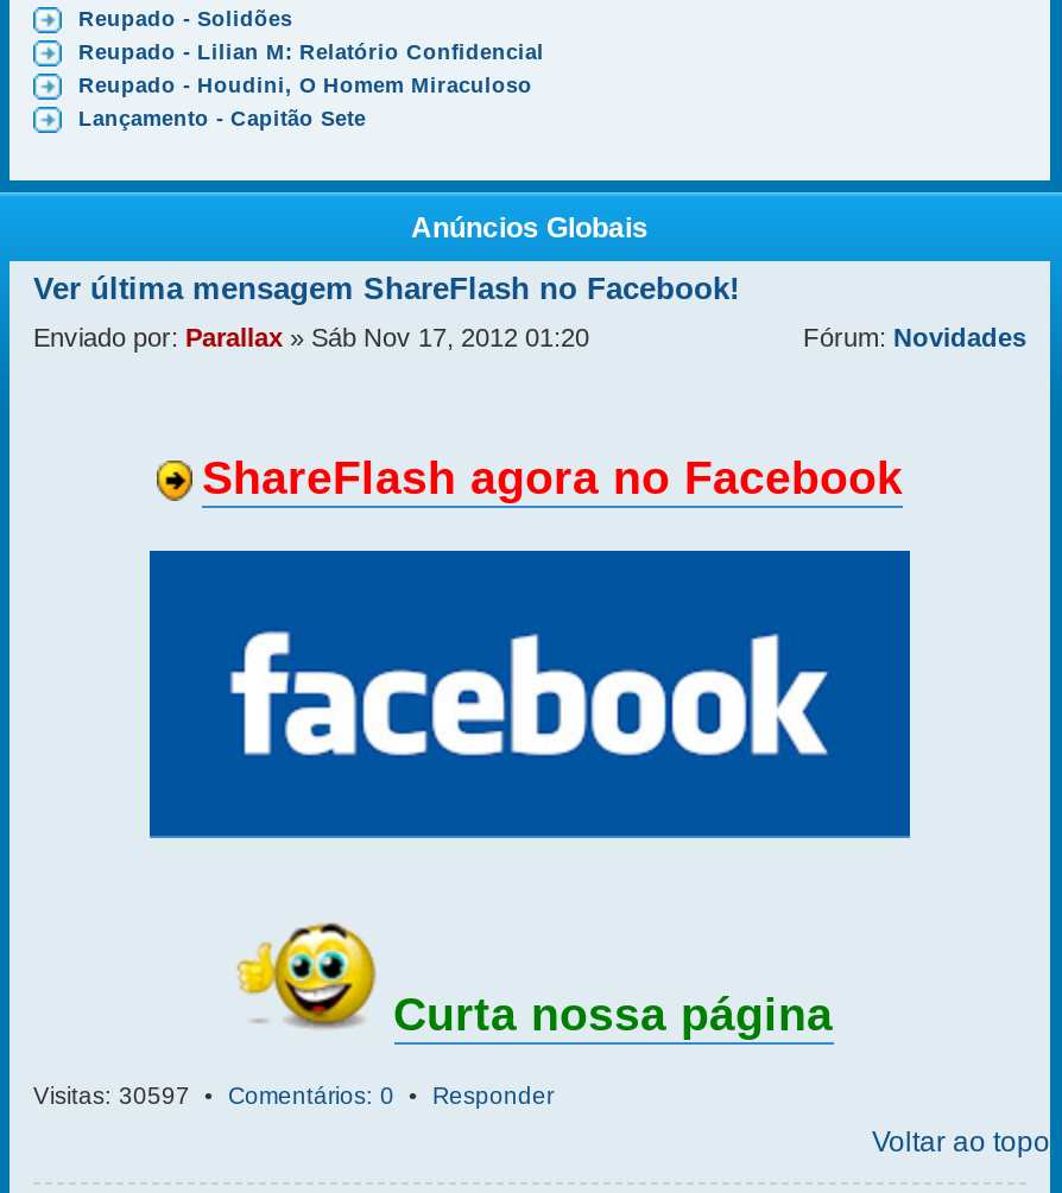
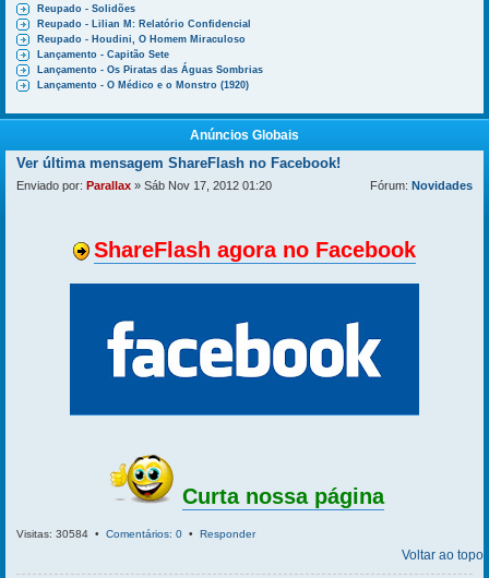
+ Lançamento - Os Piratas das Águas Sombrias
+ Lançamento - O Médico e o Monstro (1920)

- Visitas: 30597 • Comentários: 0 • Responder
+ Visitas: 30584 • Comentários: 0 • Responder
